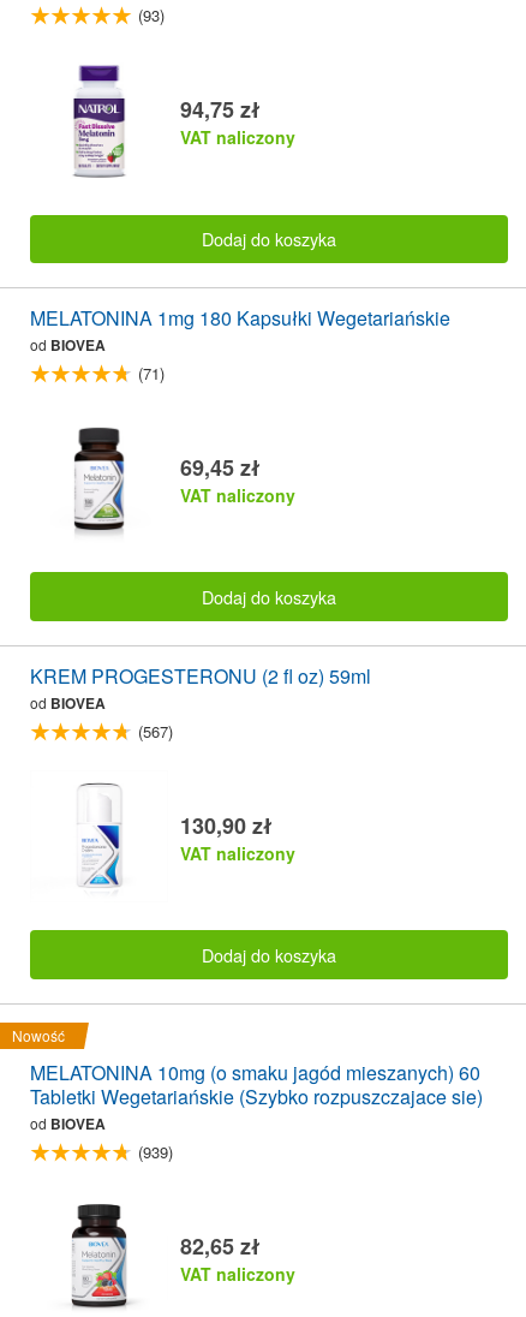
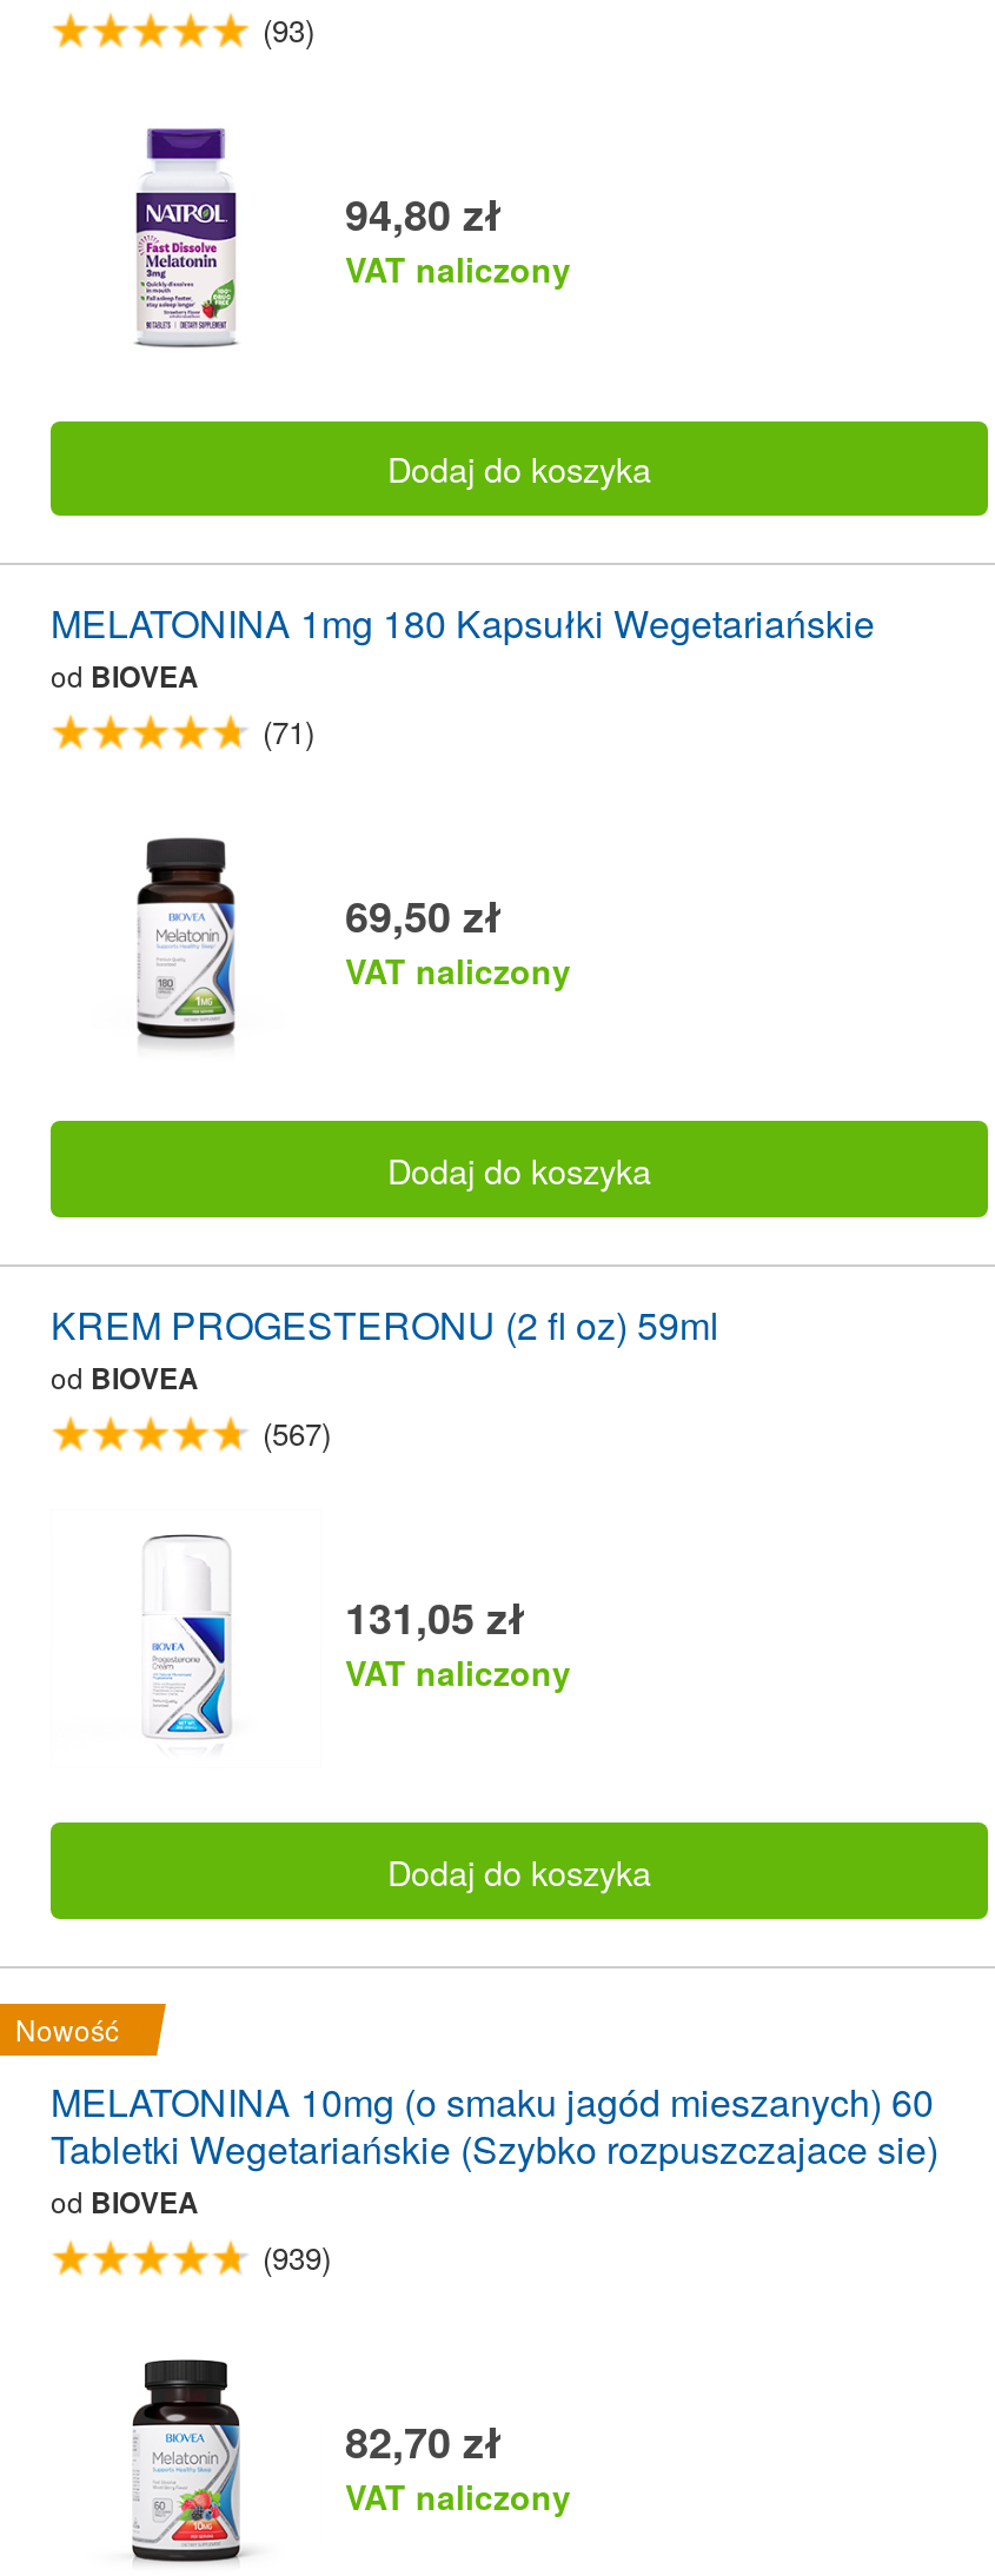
- 94,75 zł
+ 94,80 zł

- 69,45 zł
+ 69,50 zł

- 130,90 zł
+ 131,05 zł

- 82,65 zł
+ 82,70 zł
